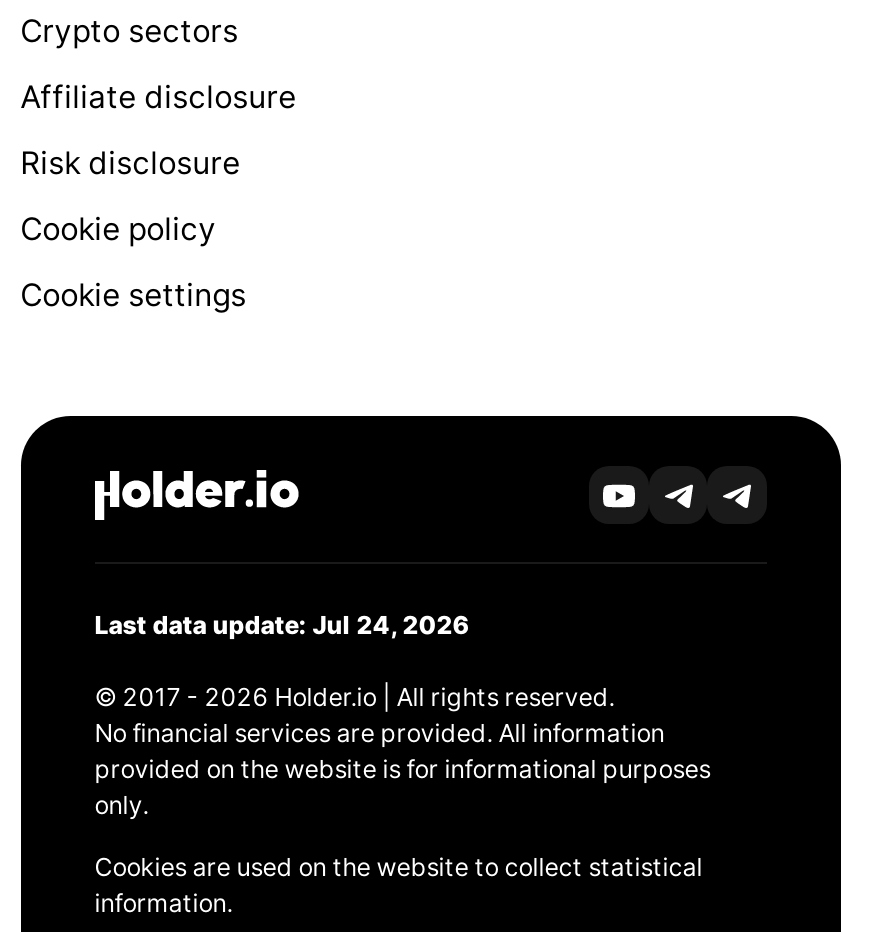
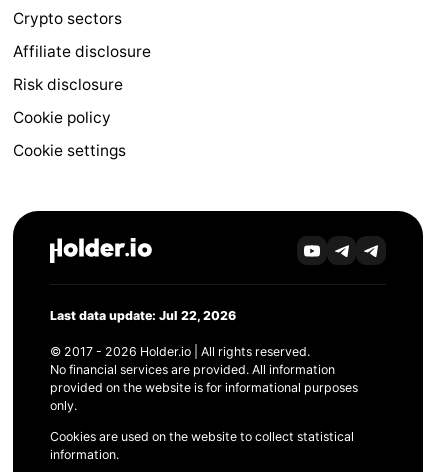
- Last data update: Jul 24, 2026
+ Last data update: Jul 22, 2026
